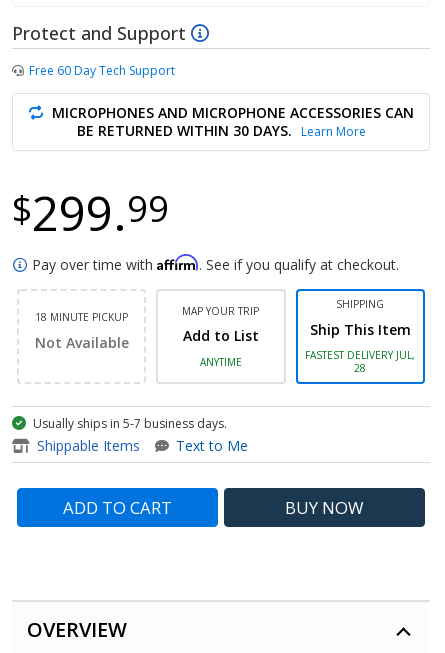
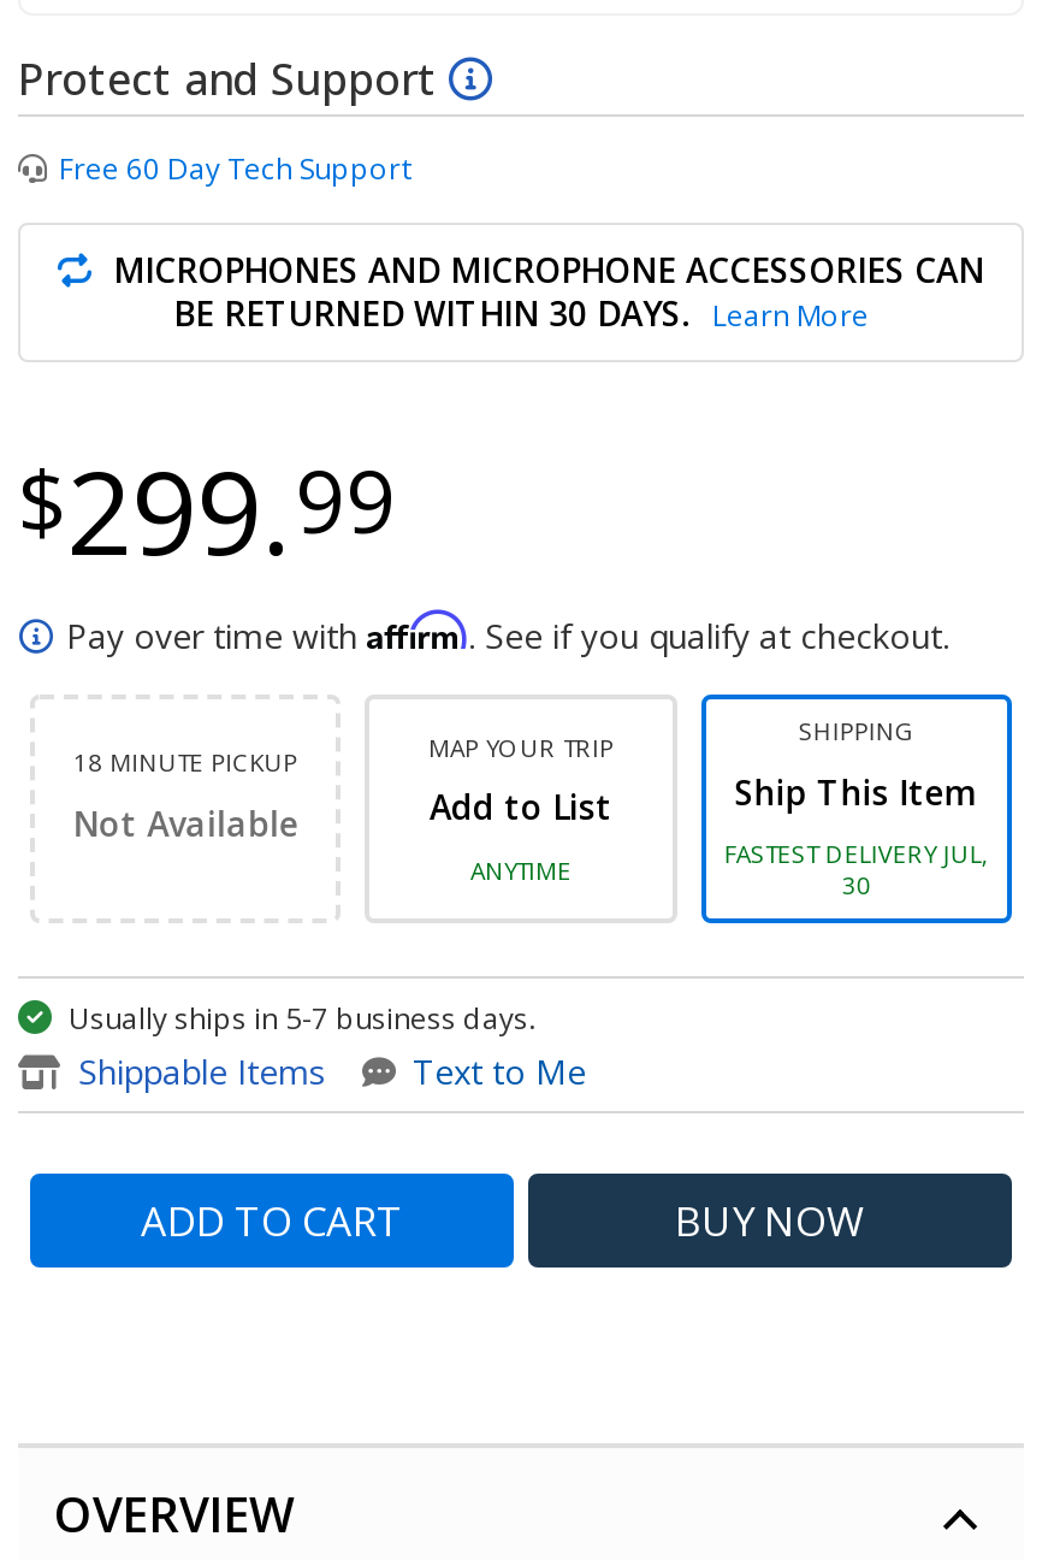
- 28
+ 30
